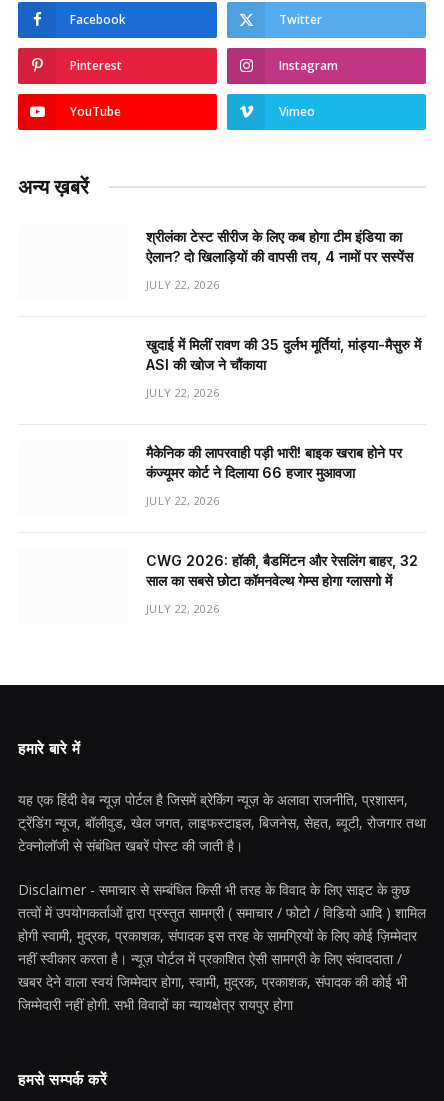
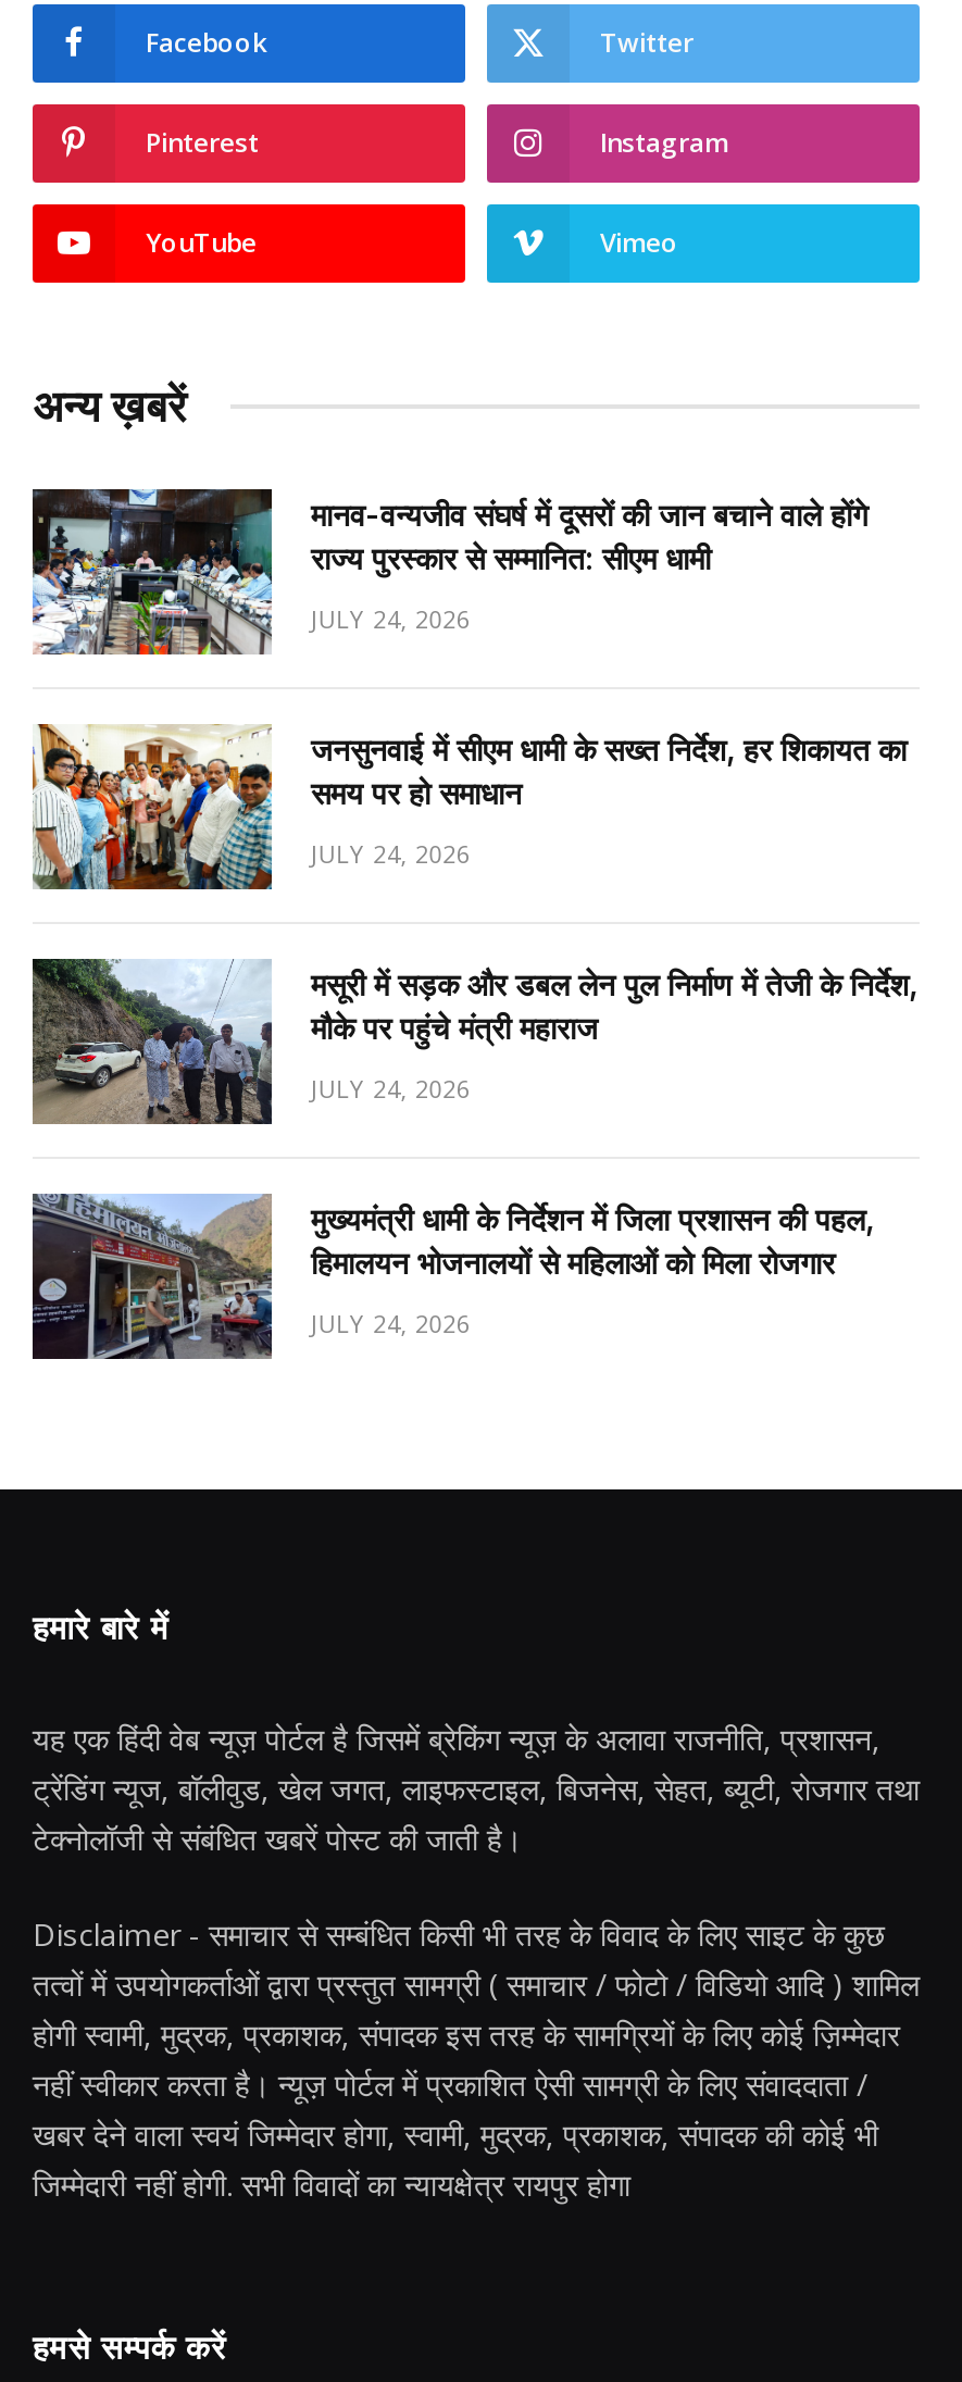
+ [image]

+ [image]

+ [image]

+ [image]

- श्रीलंका टेस्ट सीरीज के लिए कब होगा टीम इंडिया का
- ऐलान? दो खिलाड़ियों की वापसी तय, 4 नामों पर सस्पेंस
+ मानव-वन्यजीव संघर्ष में दूसरों की जान बचाने वाले होंगे
+ राज्य पुरस्कार से सम्मानित: सीएम धामी

- JULY 22, 2026
+ JULY 24, 2026

- खुदाई में मिलीं रावण की 35 दुर्लभ मूर्तियां, मांड्या-मैसुरु में
- ASI की खोज ने चौंकाया
+ जनसुनवाई में सीएम धामी के सख्त निर्देश, हर शिकायत का
+ समय पर हो समाधान

- JULY 22, 2026
+ JULY 24, 2026

- मैकेनिक की लापरवाही पड़ी भारी! बाइक खराब होने पर
- कंज्यूमर कोर्ट ने दिलाया ₹66 हजार मुआवजा
+ मसूरी में सड़क और डबल लेन पुल निर्माण में तेजी के निर्देश,
+ मौके पर पहुंचे मंत्री महाराज

- JULY 22, 2026
+ JULY 24, 2026

- CWG 2026: हॉकी, बैडमिंटन और रेसलिंग बाहर, 32
- साल का सबसे छोटा कॉमनवेल्थ गेम्स होगा ग्लासगो में
+ मुख्यमंत्री धामी के निर्देशन में जिला प्रशासन की पहल,
+ हिमालयन भोजनालयों से महिलाओं को मिला रोजगार

- JULY 22, 2026
+ JULY 24, 2026
